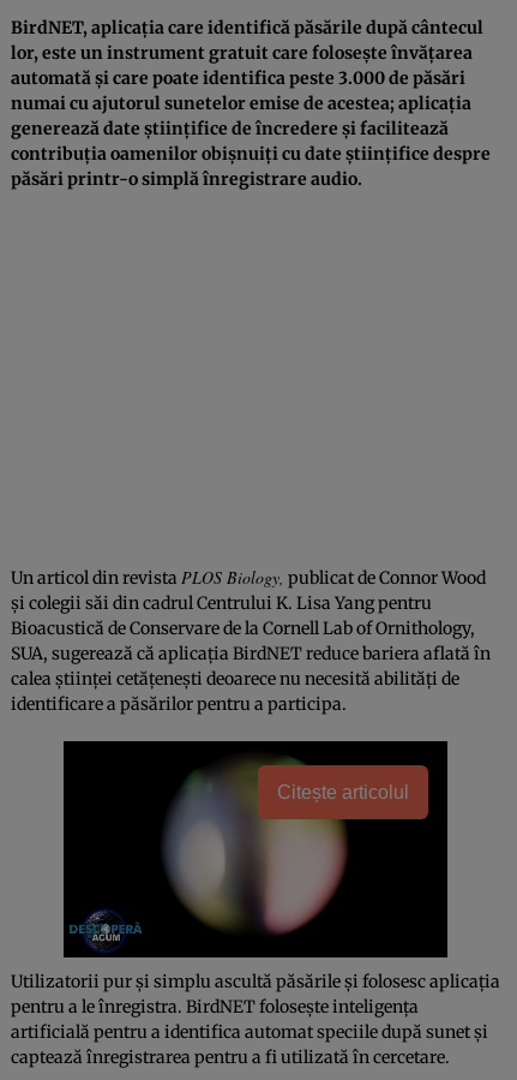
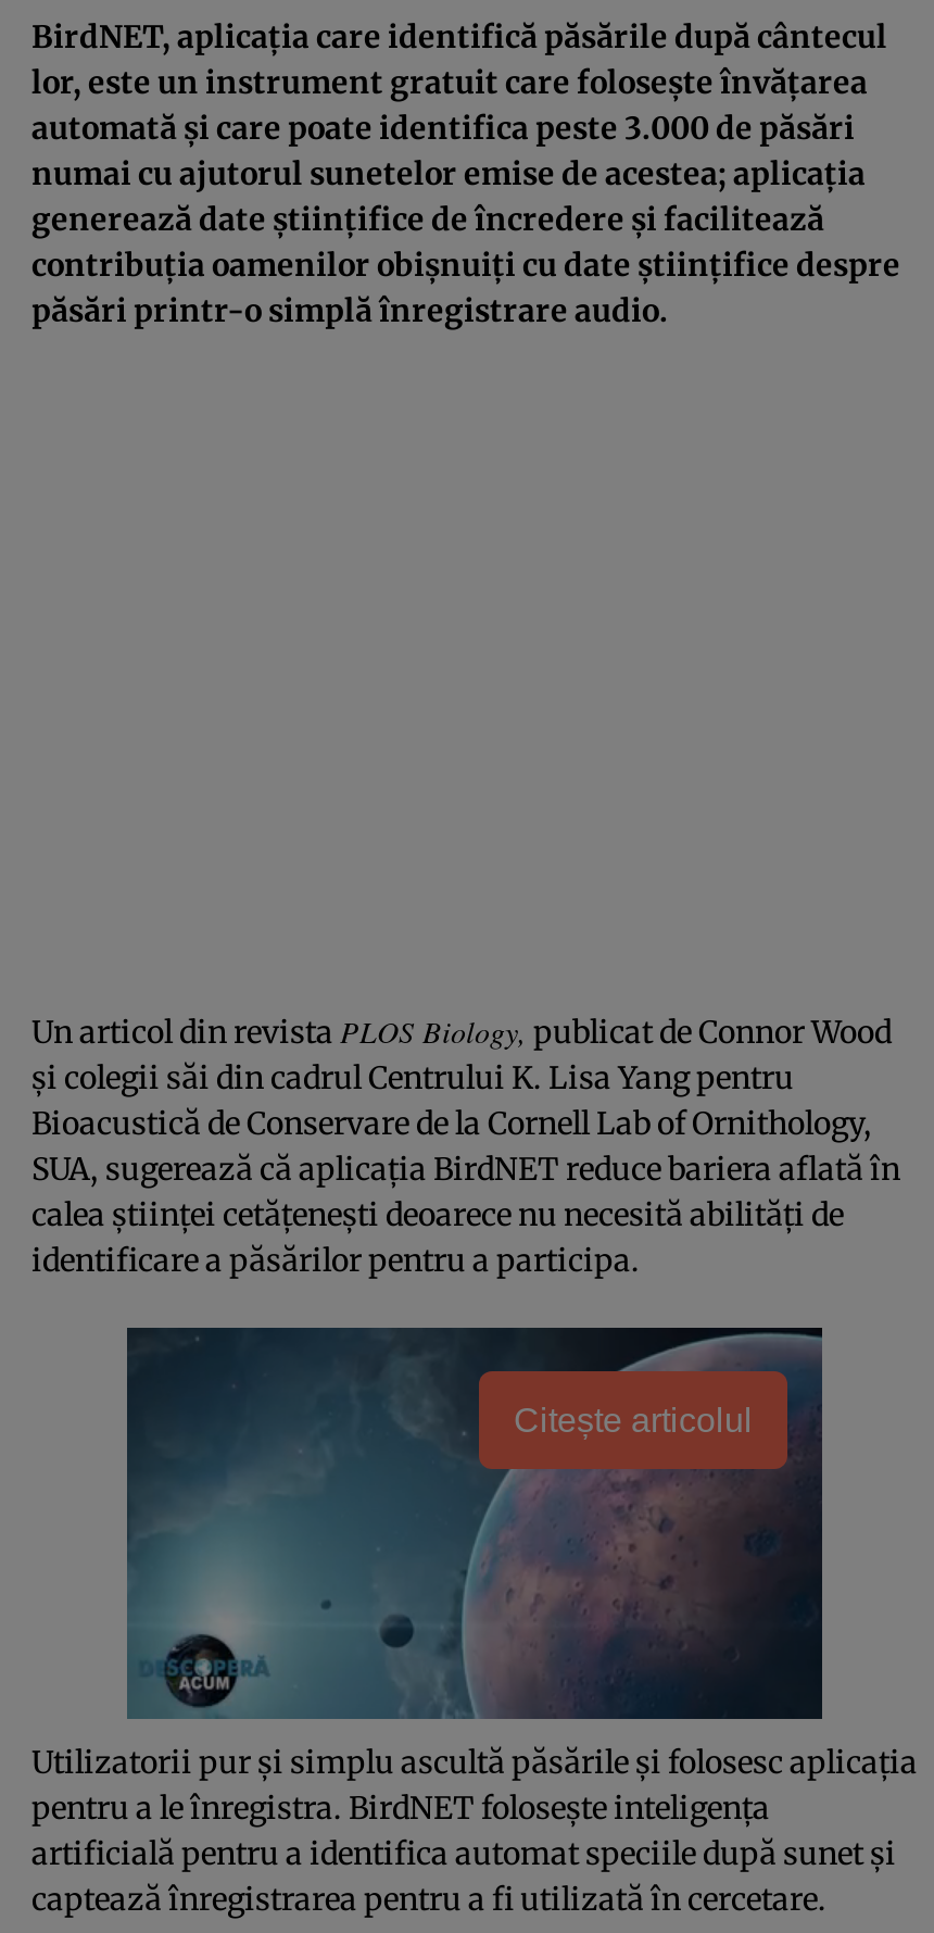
- [image]
+ [image]
